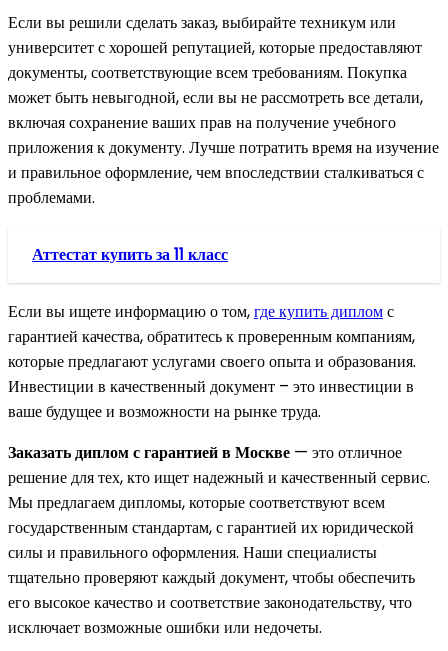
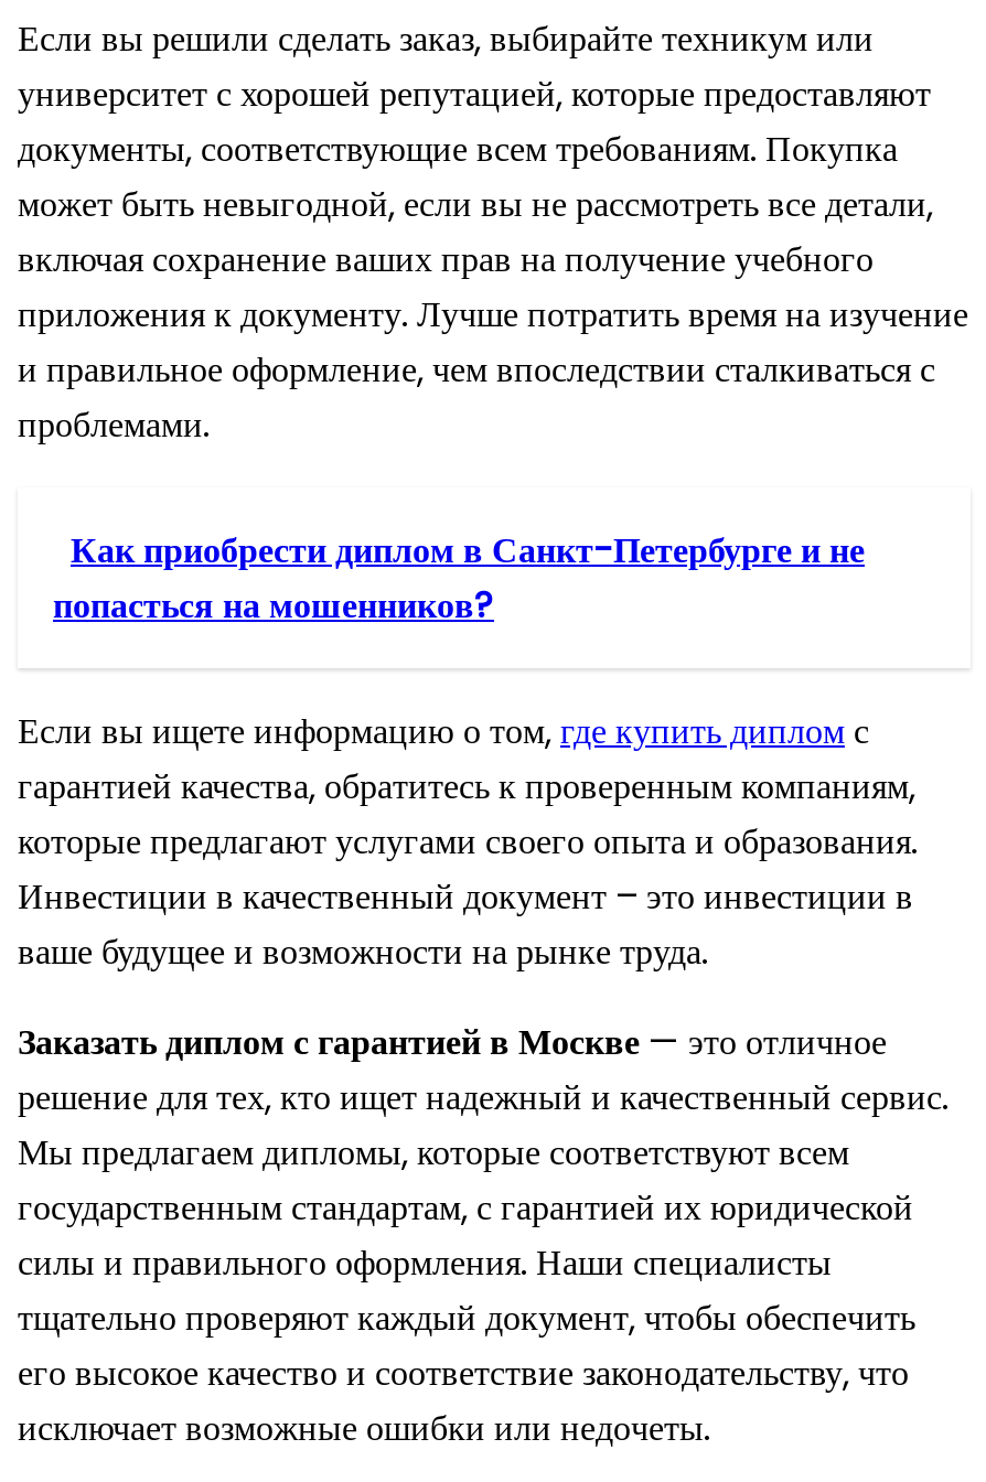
- Аттестат купить за 11 класс
+ Как приобрести диплом в Санкт-Петербурге и не
+ попасться на мошенников?
